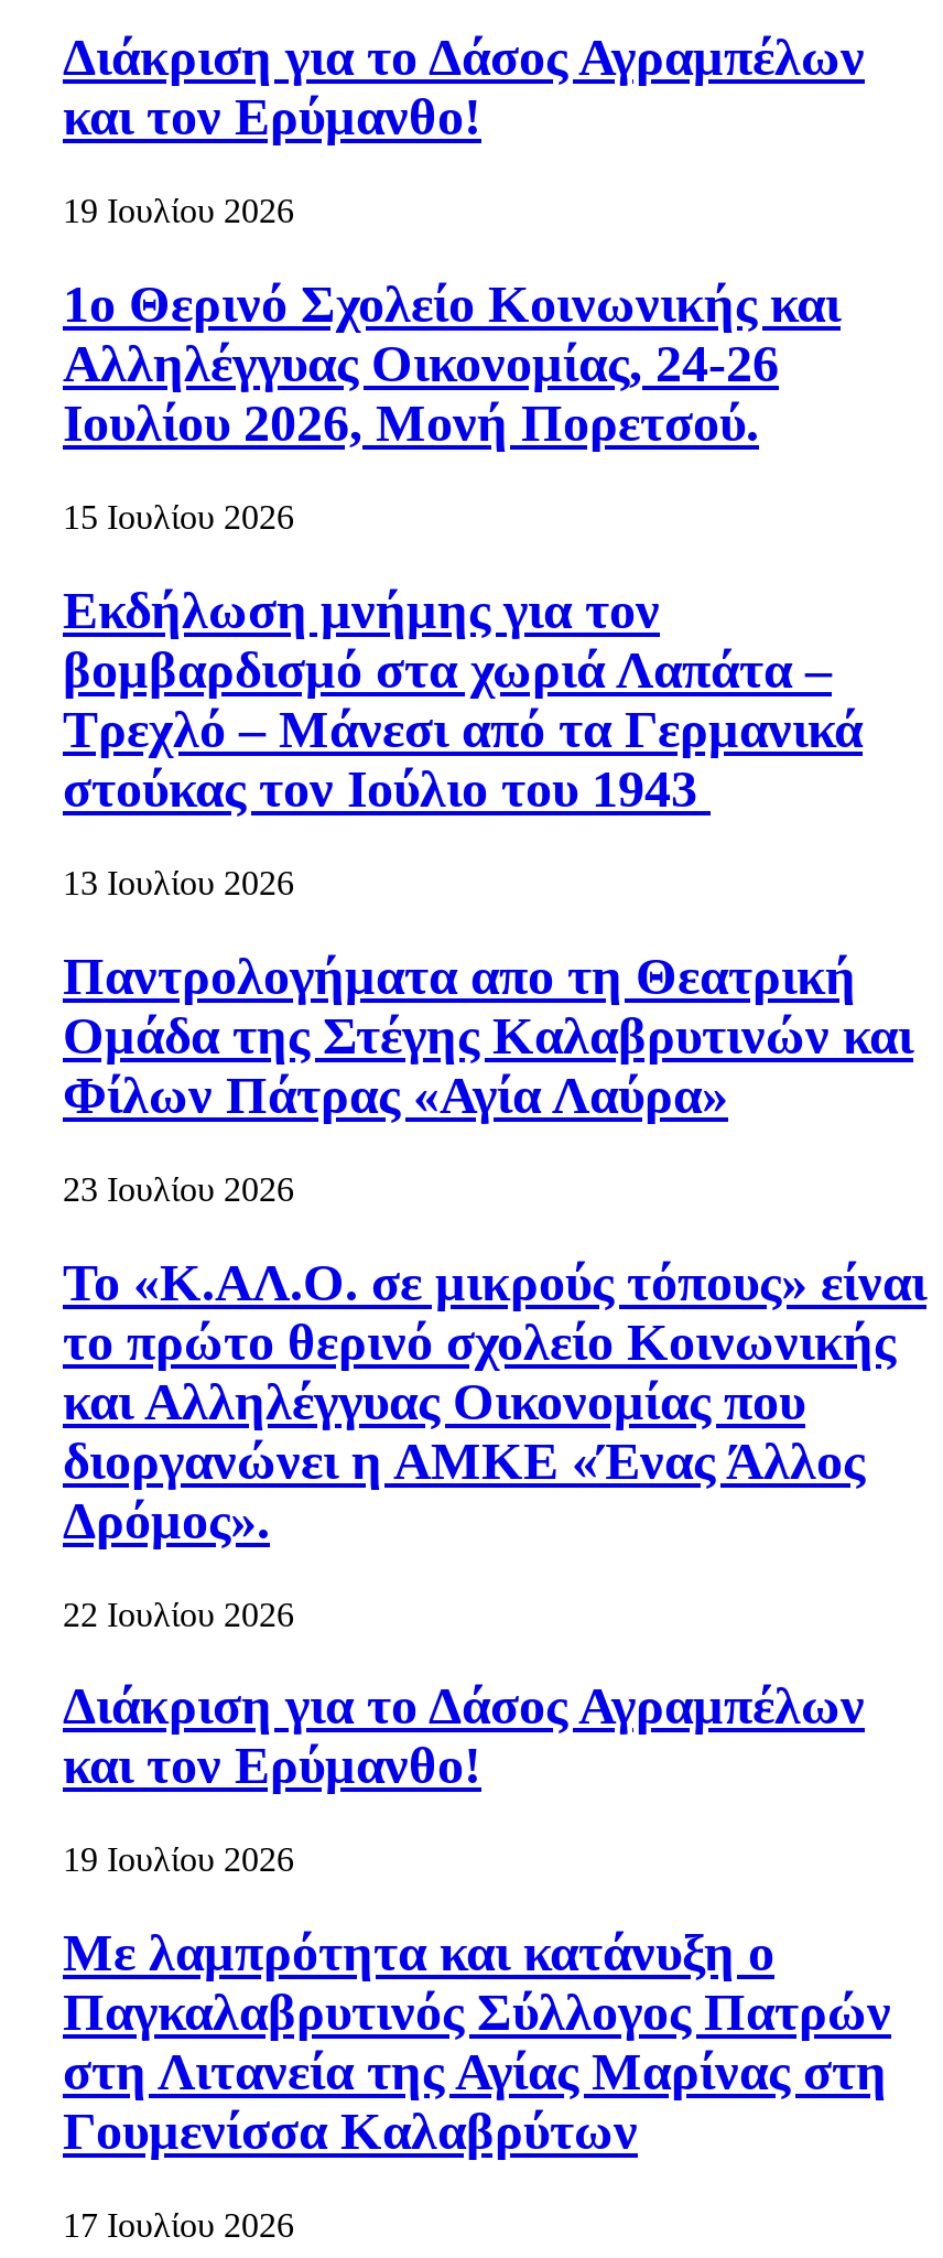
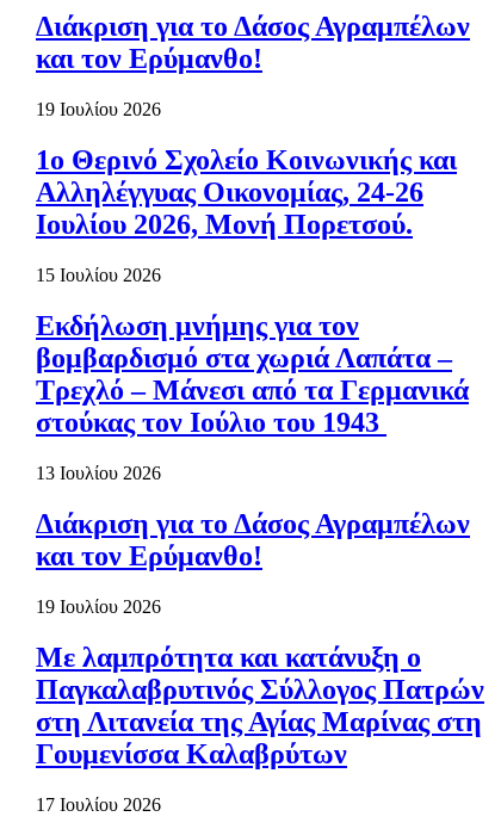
- Παντρολογήματα απο τη Θεατρική
- Ομάδα της Στέγης Καλαβρυτινών και
- Φίλων Πάτρας «Αγία Λαύρα»
- 23 Ιουλίου 2026
- Το «Κ.ΑΛ.Ο. σε μικρούς τόπους» είναι
- το πρώτο θερινό σχολείο Κοινωνικής
- και Αλληλέγγυας Οικονομίας που
- διοργανώνει η ΑΜΚΕ «Ένας Άλλος
- Δρόμος».
- 22 Ιουλίου 2026
